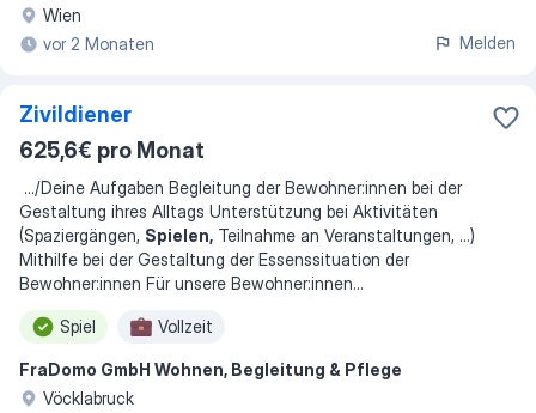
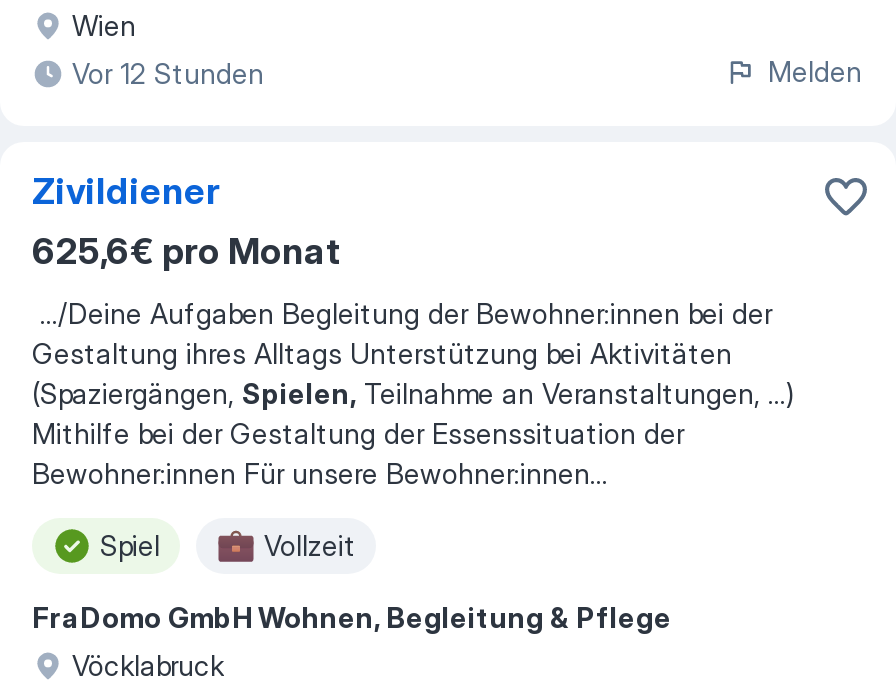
- vor 2 Monaten
+ Vor 12 Stunden
